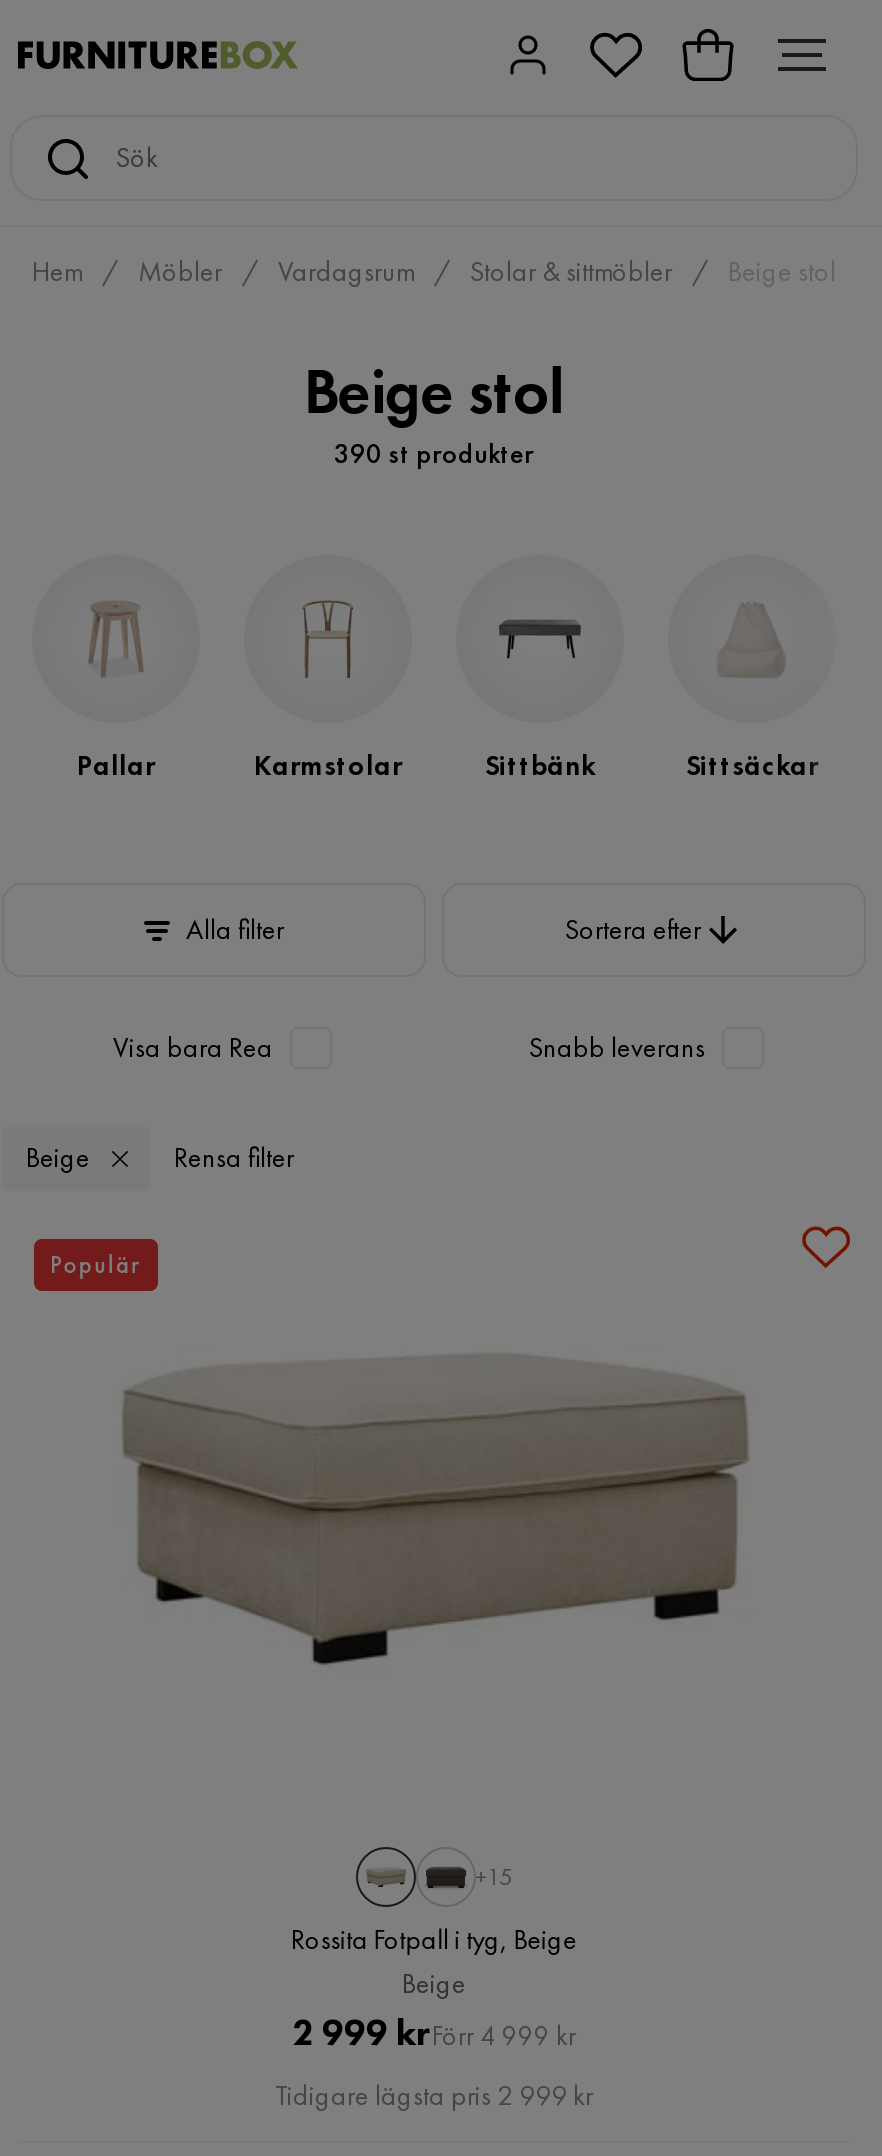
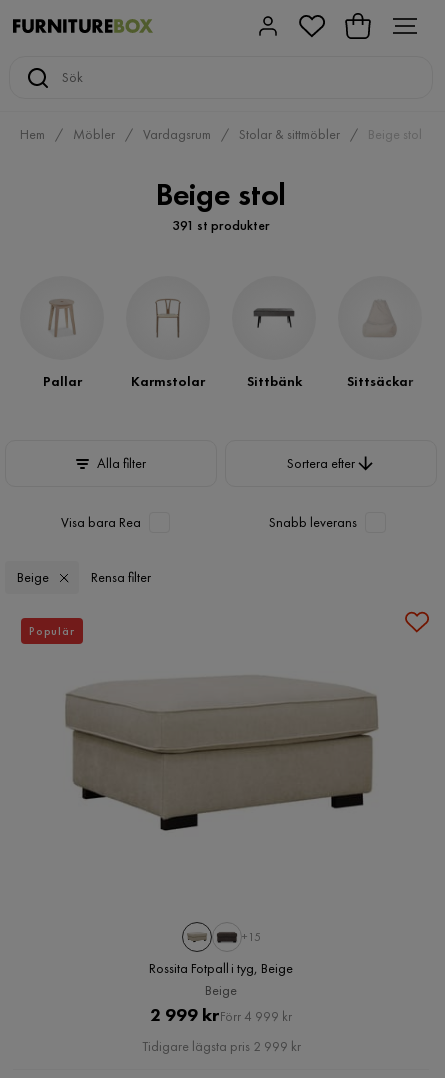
- 390 st produkter
+ 391 st produkter
